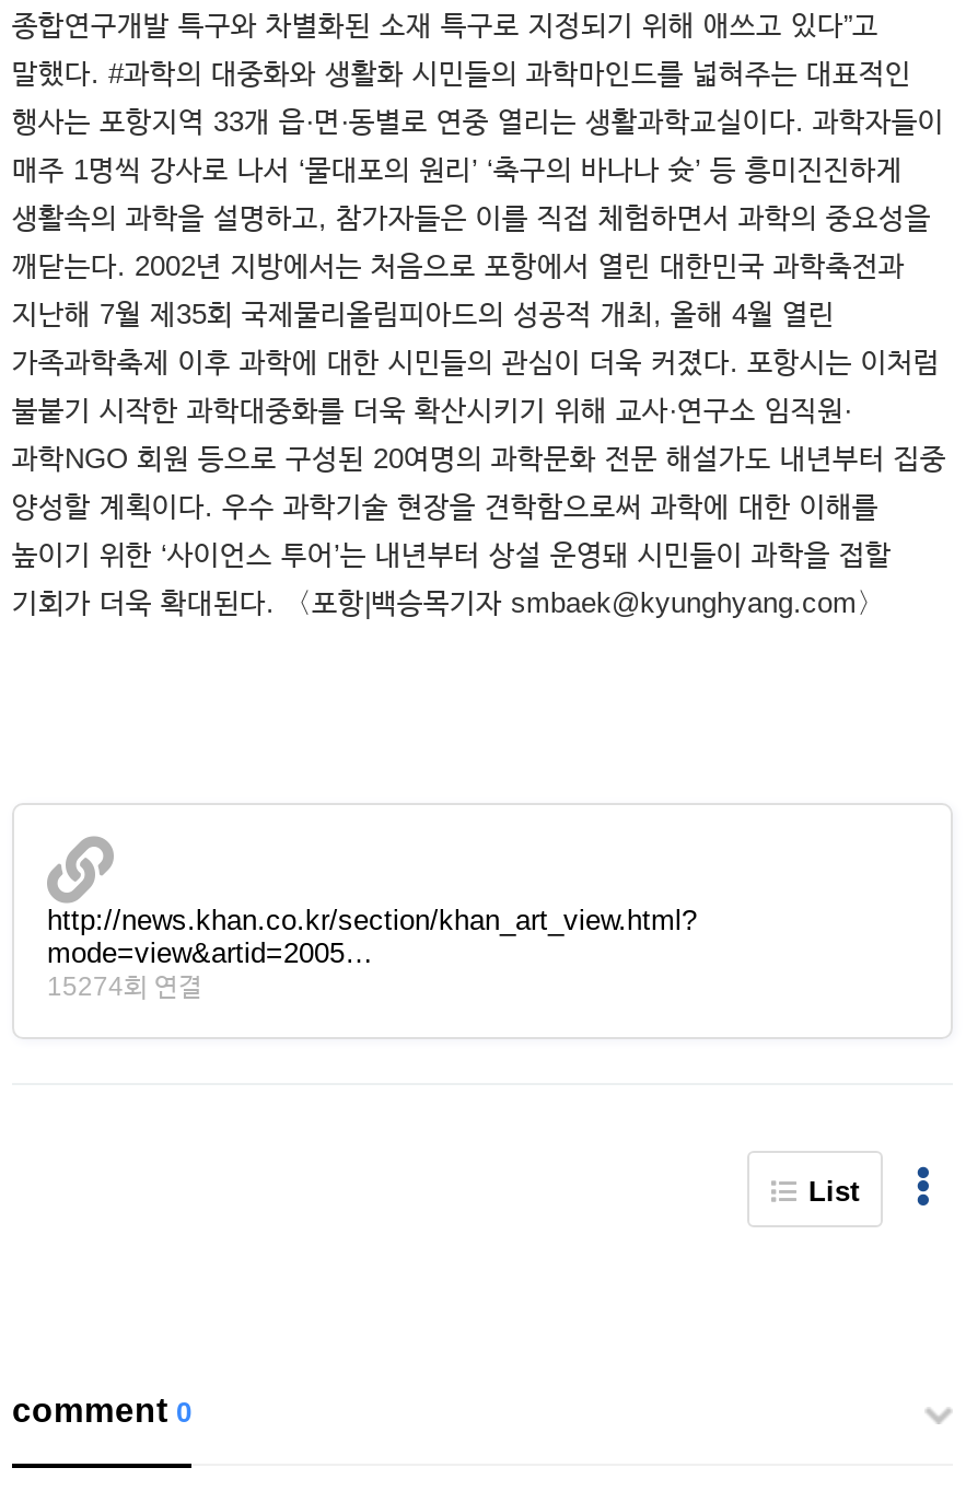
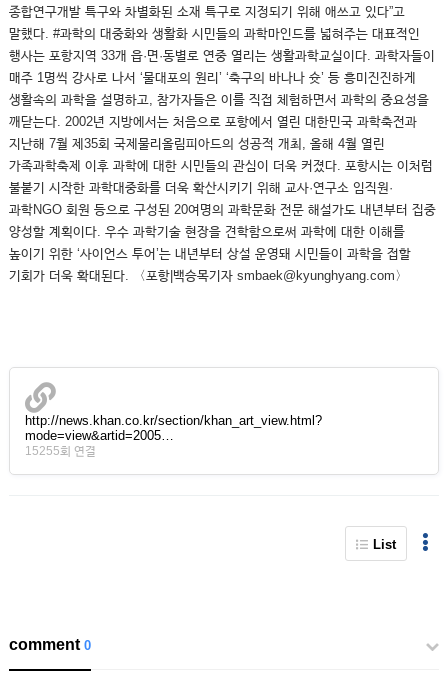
- 15274회 연결
+ 15255회 연결
